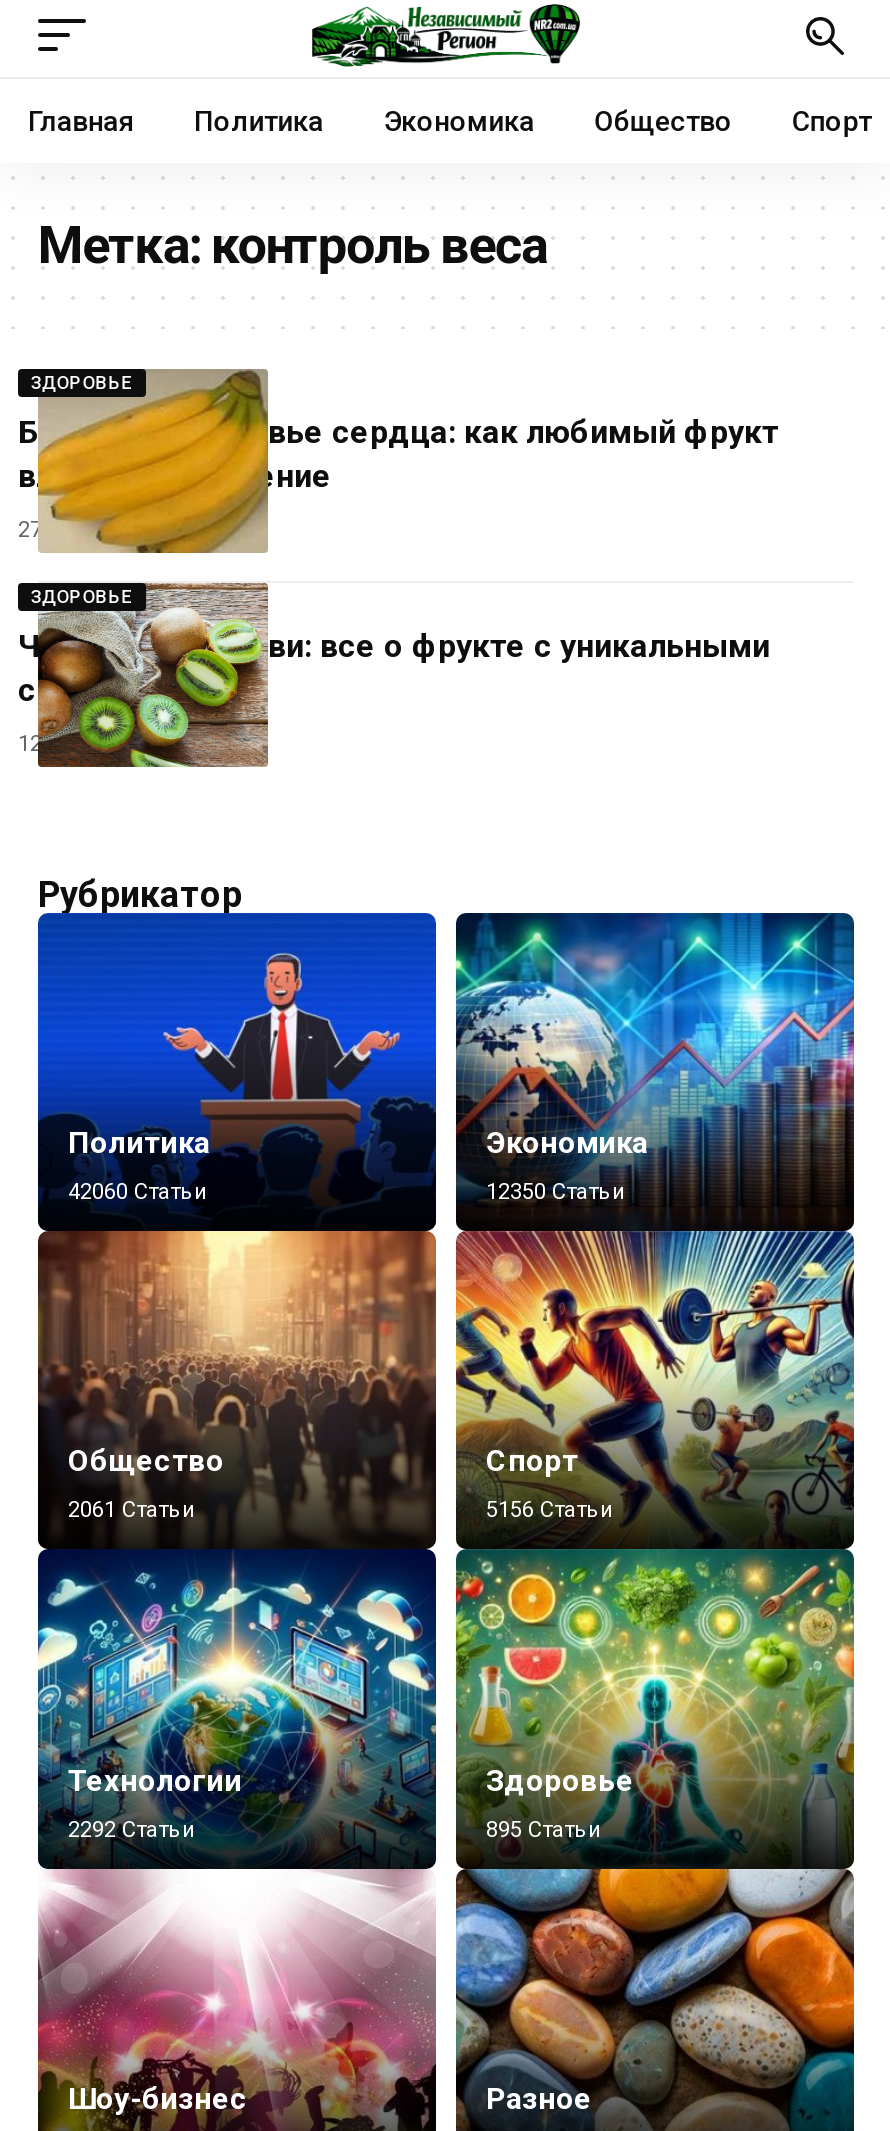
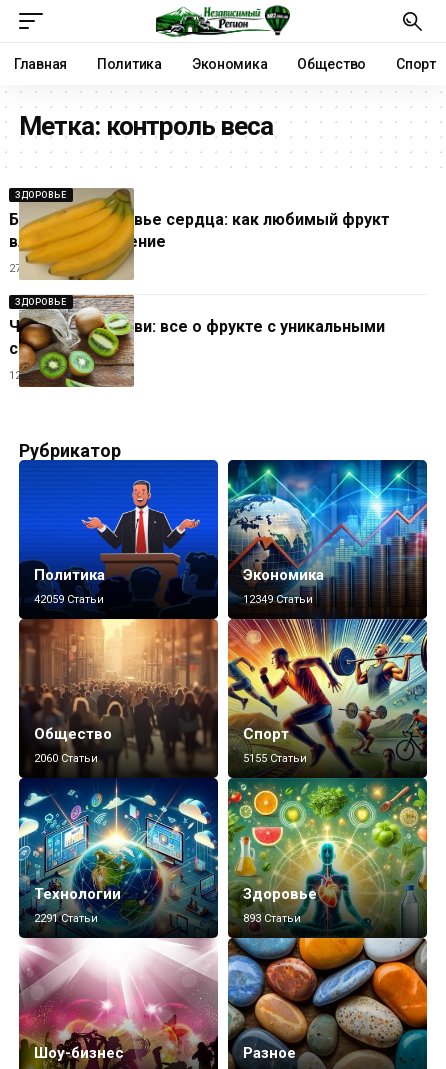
- 42060 Статьи
+ 42059 Статьи

- 12350 Статьи
+ 12349 Статьи

- 2061 Статьи
+ 2060 Статьи

- 5156 Статьи
+ 5155 Статьи

- 2292 Статьи
+ 2291 Статьи

- 895 Статьи
+ 893 Статьи
